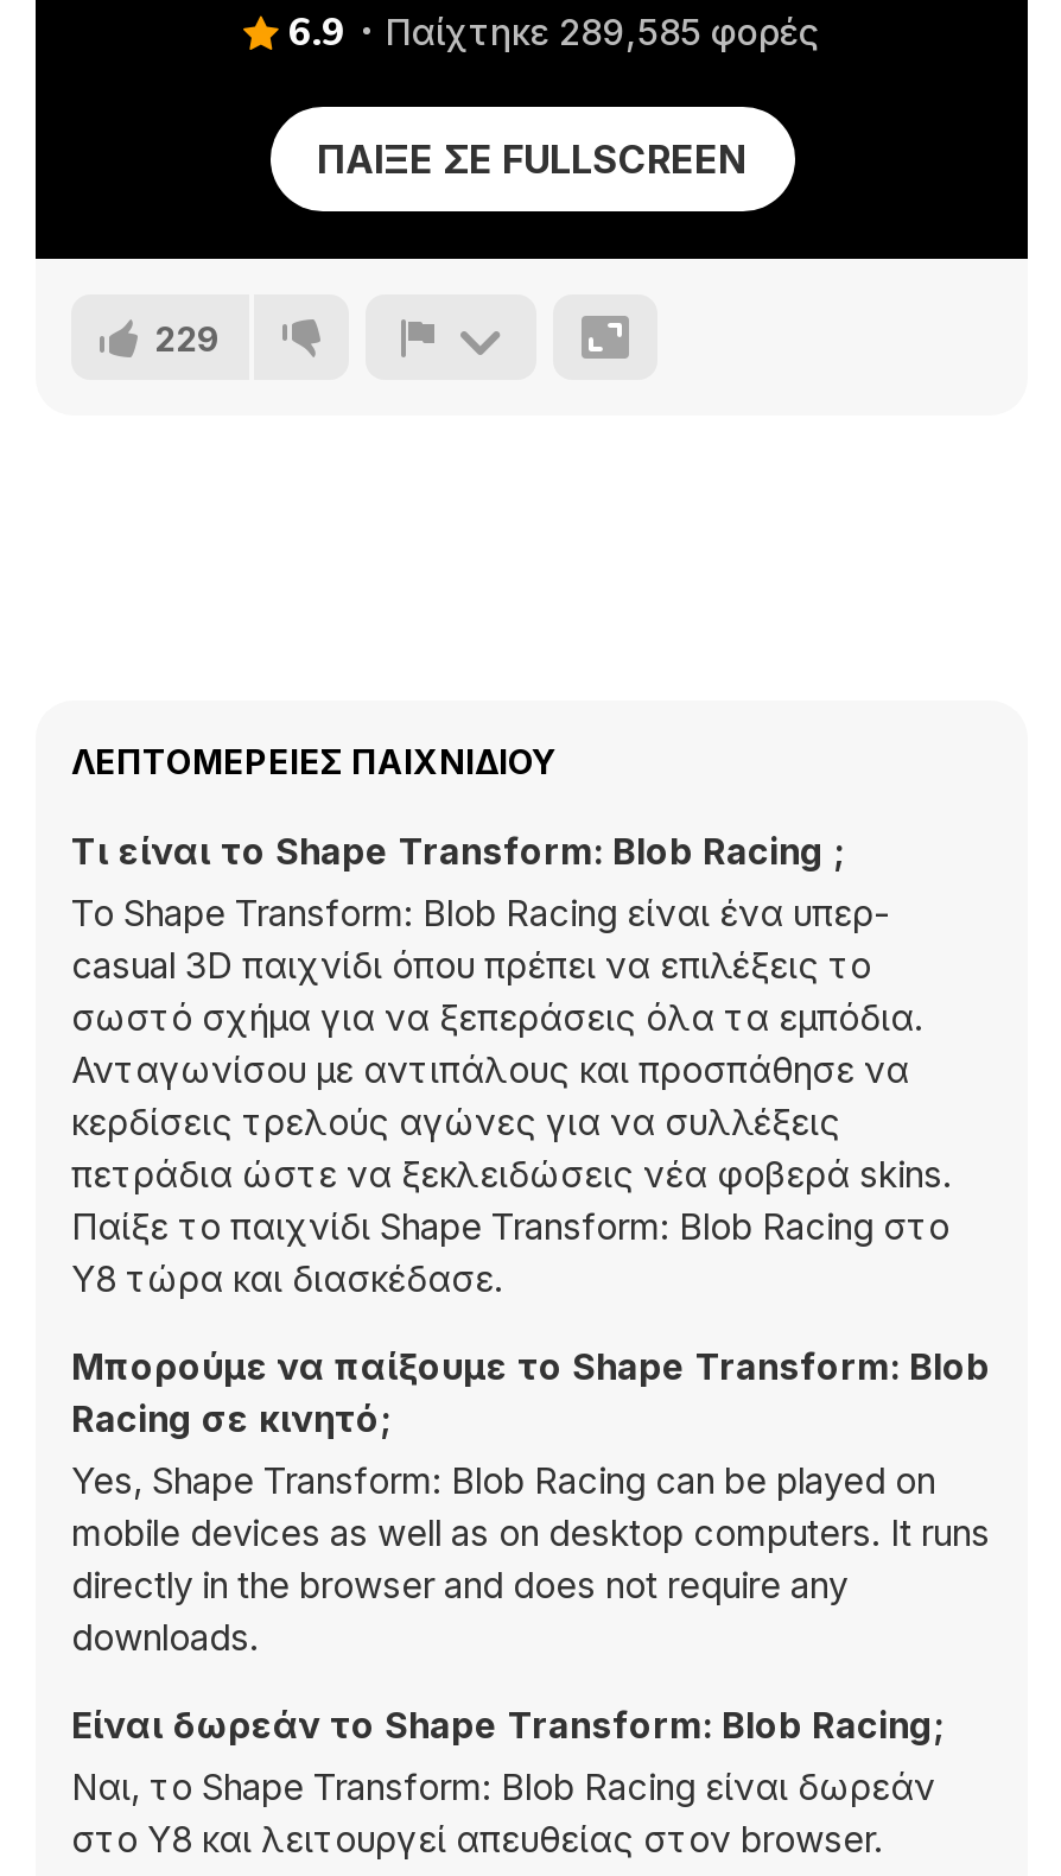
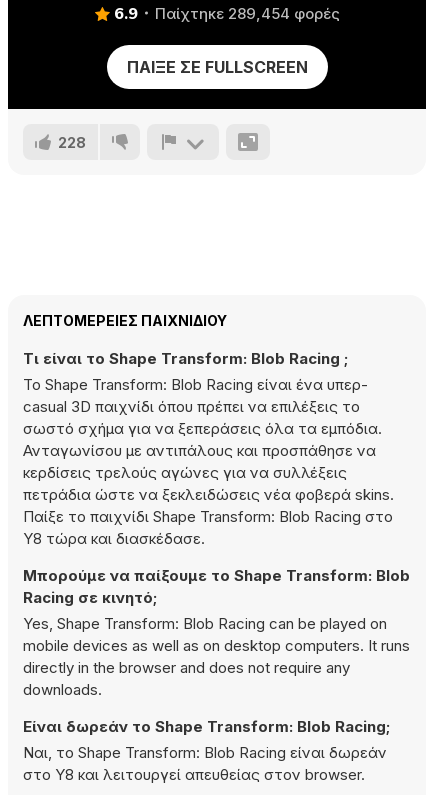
- Παίχτηκε 289,585 φορές
+ Παίχτηκε 289,454 φορές

- 229
+ 228
